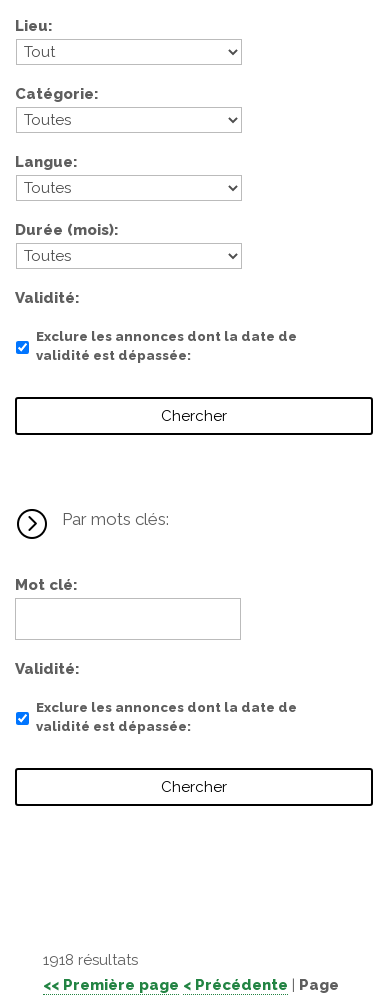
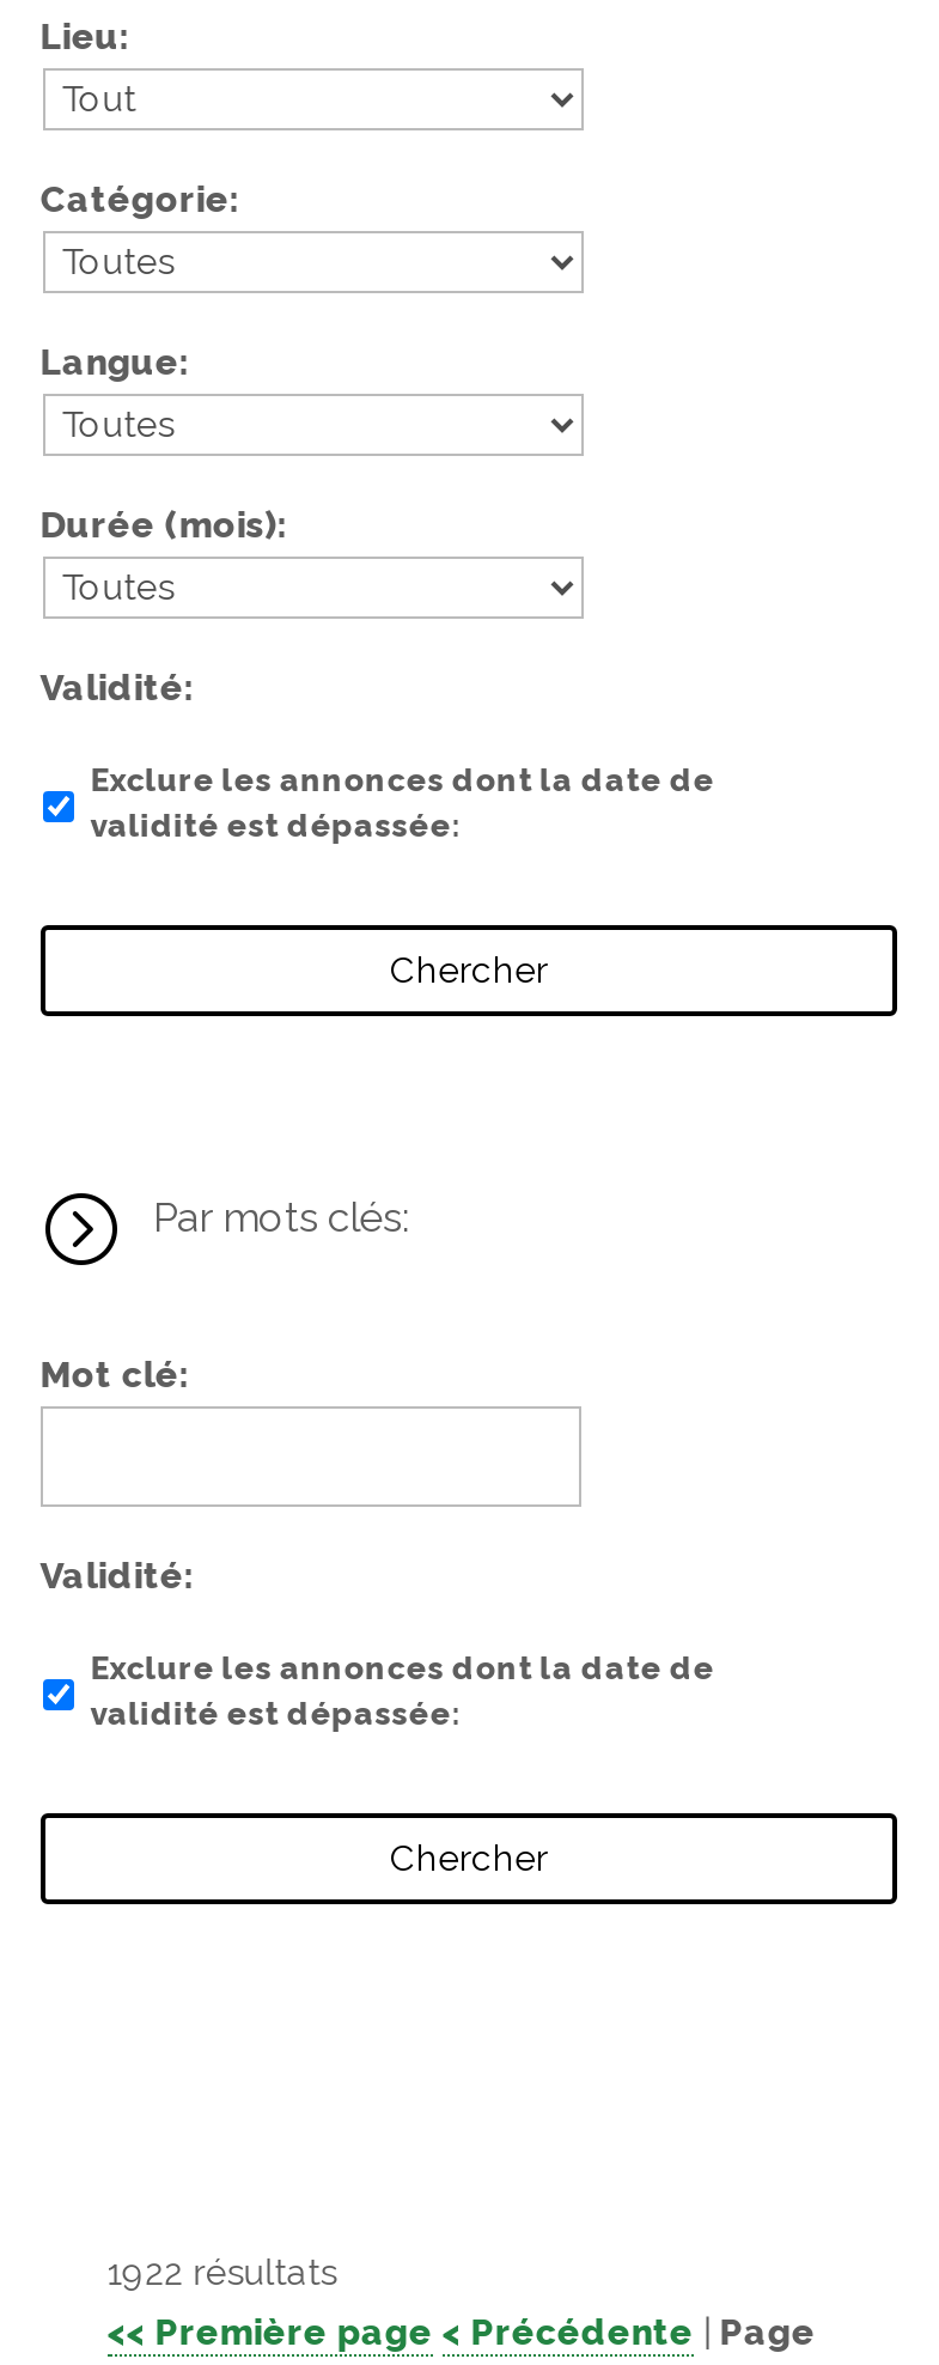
- 1918 résultats
+ 1922 résultats
